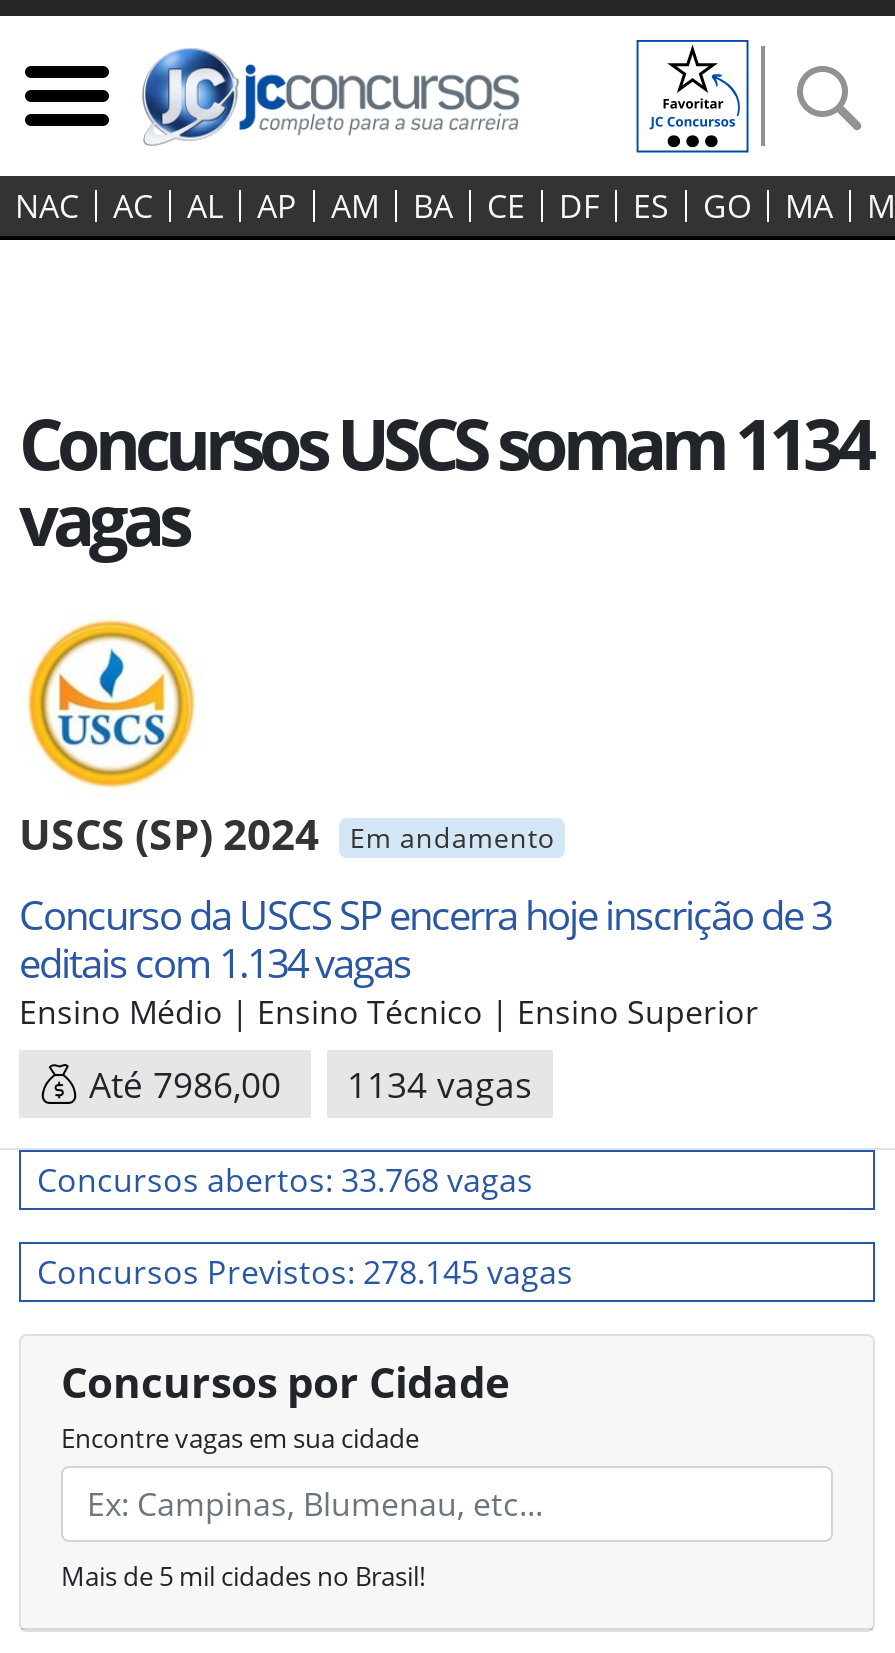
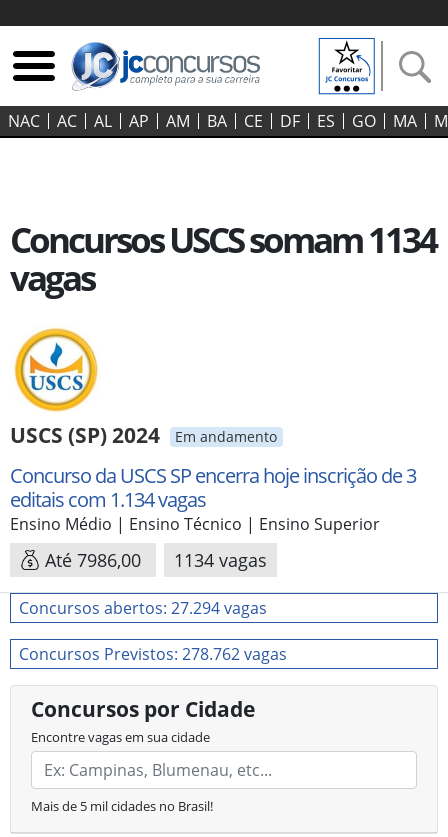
- Concursos abertos: 33.768 vagas
+ Concursos abertos: 27.294 vagas

- Concursos Previstos: 278.145 vagas
+ Concursos Previstos: 278.762 vagas
